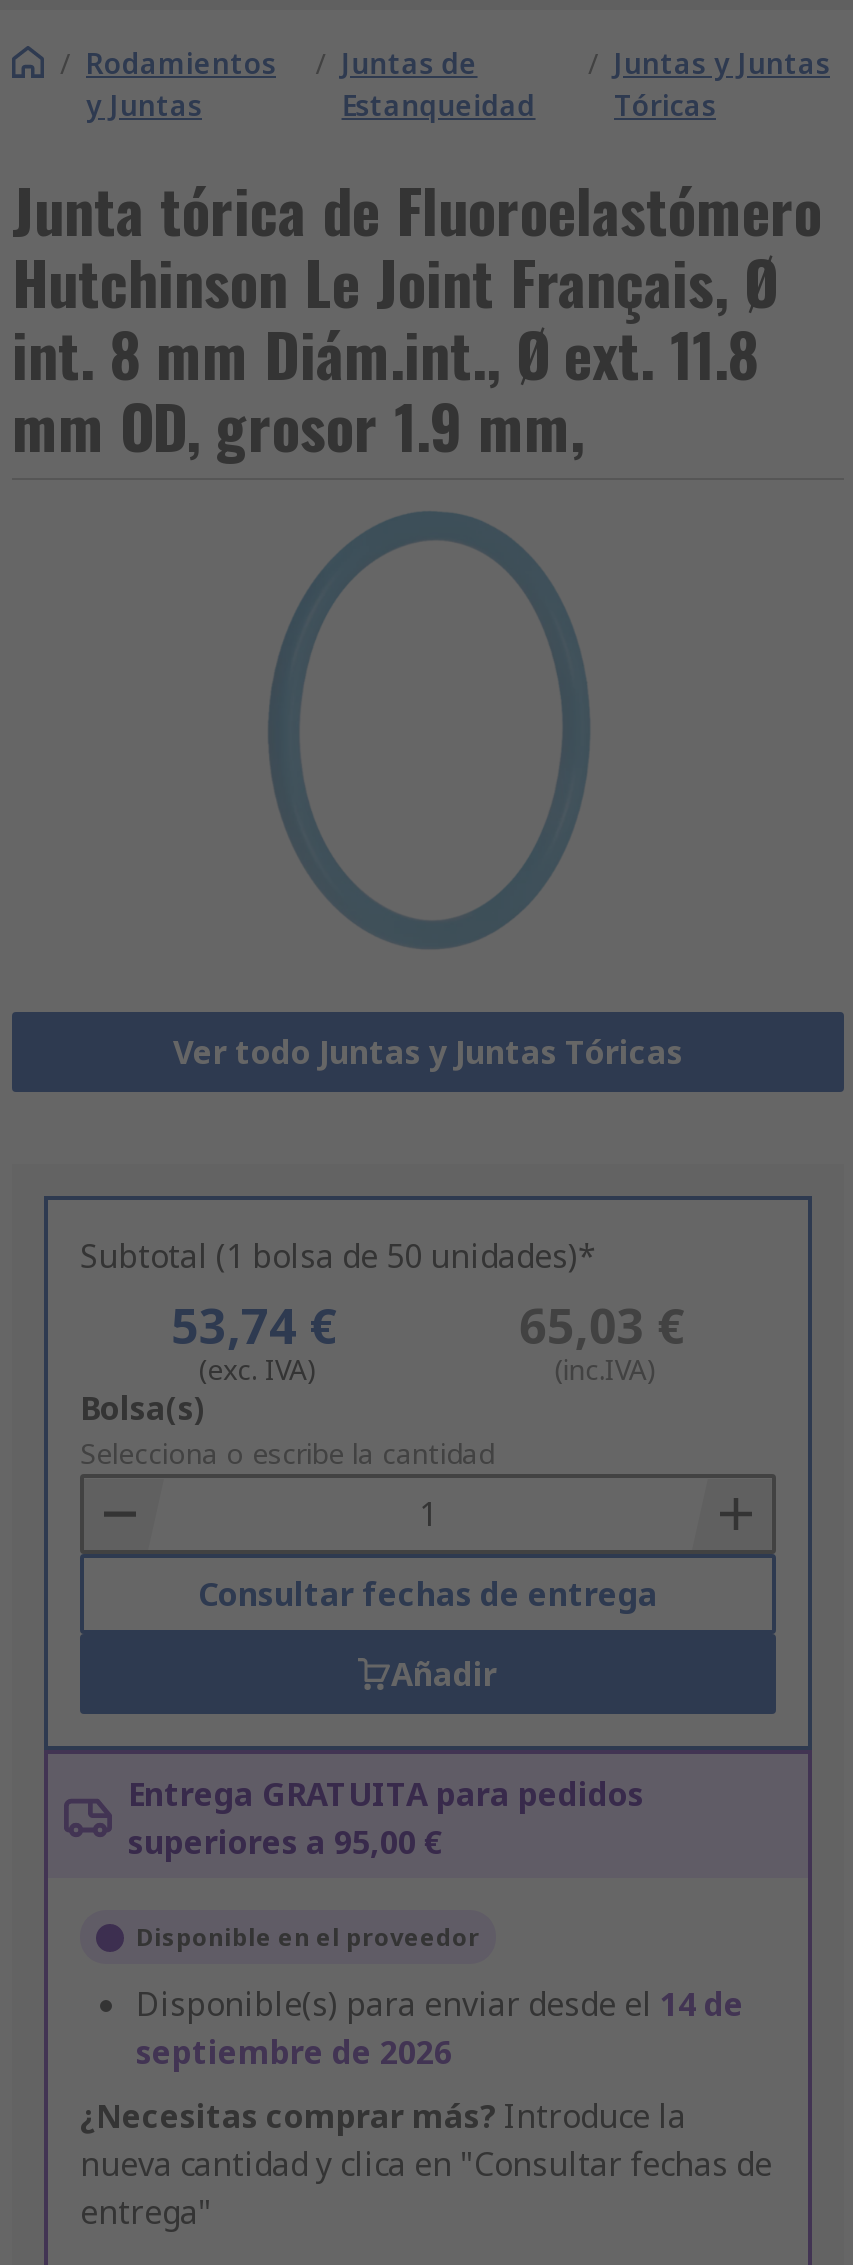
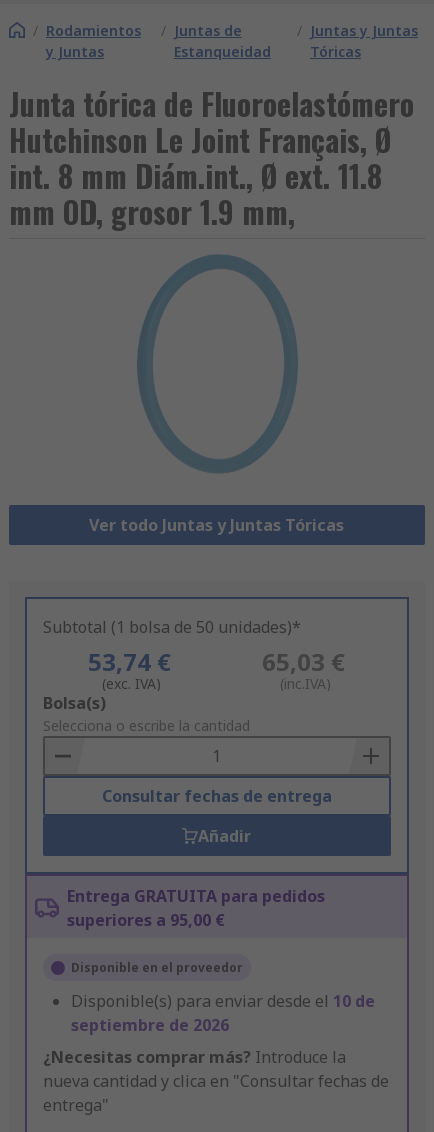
- Disponible(s) para enviar desde el 14 de
+ Disponible(s) para enviar desde el 10 de
